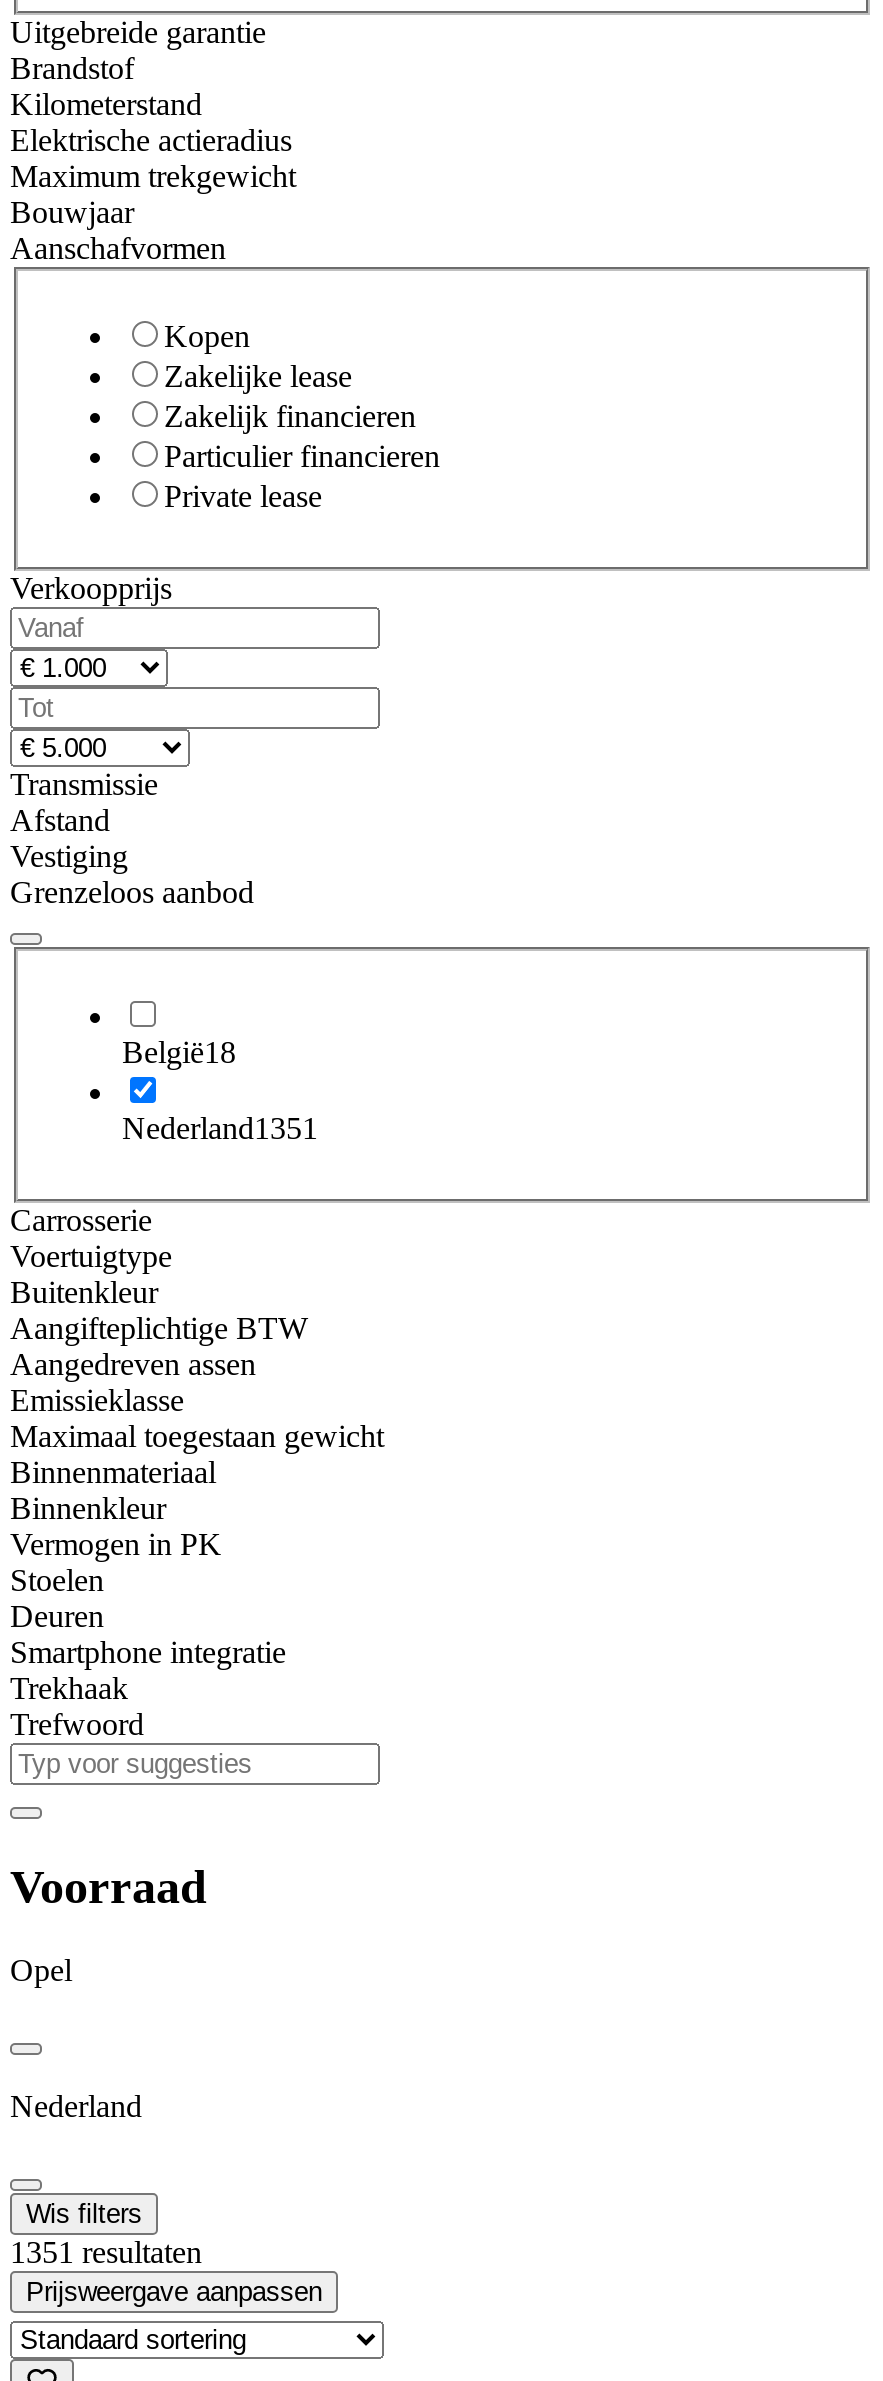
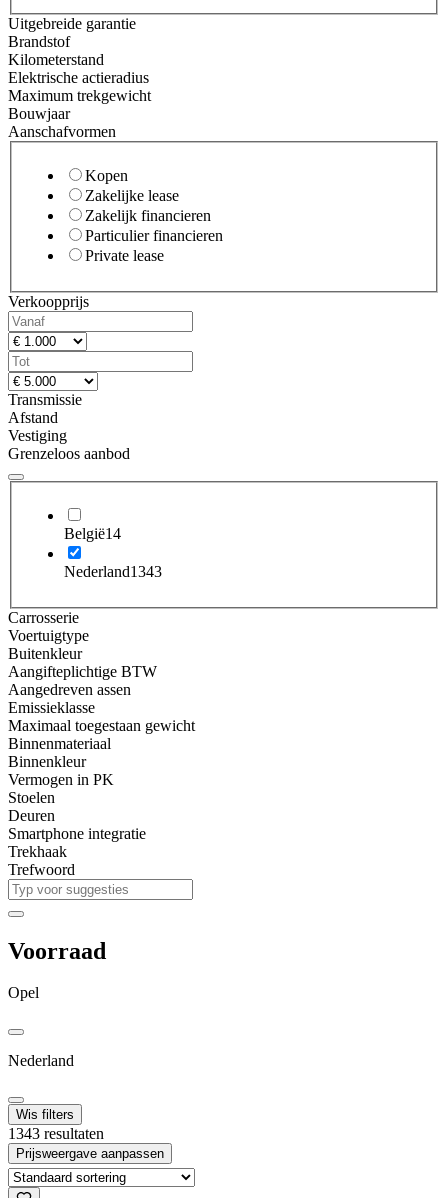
- België18
+ België14

- Nederland1351
+ Nederland1343

- 1351 resultaten
+ 1343 resultaten
